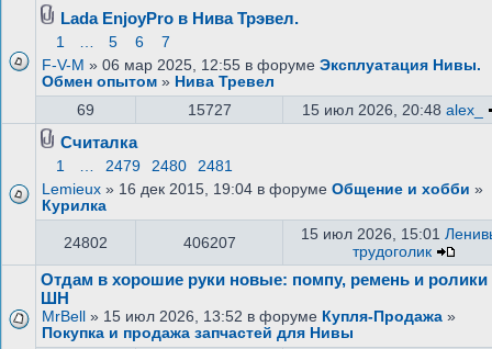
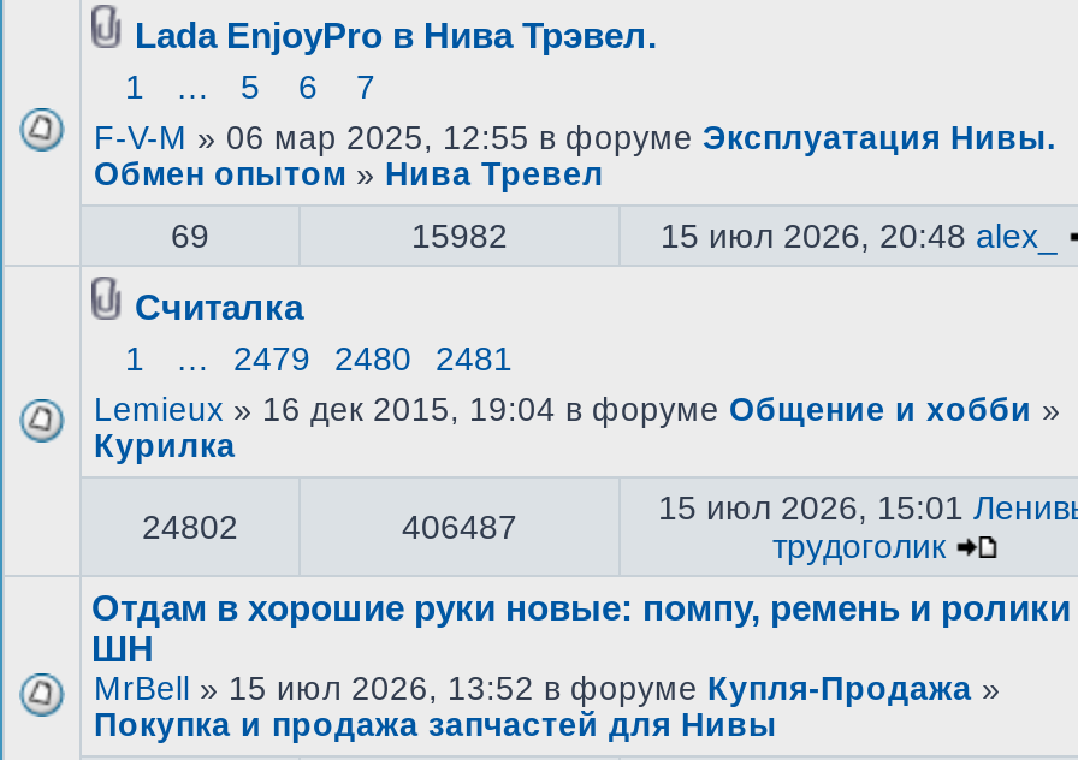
- 15727
+ 15982

- 406207
+ 406487
